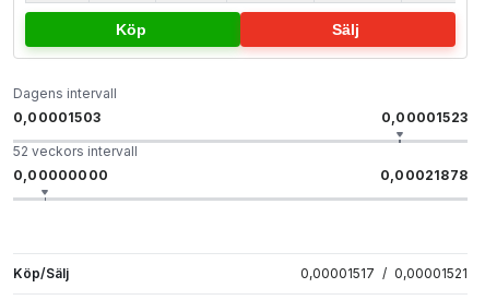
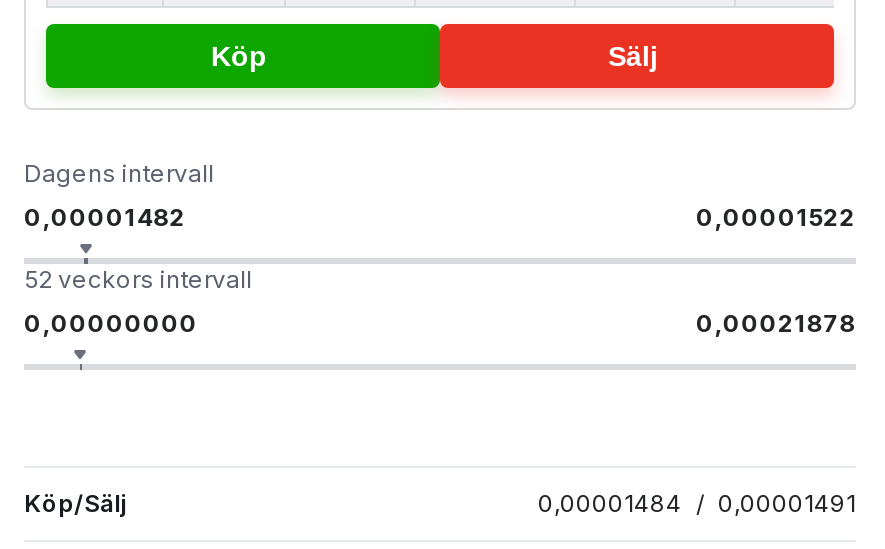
- 0,00001503
+ 0,00001482

- 0,00001523
+ 0,00001522

- 0,00001517 / 0,00001521
+ 0,00001484 / 0,00001491
